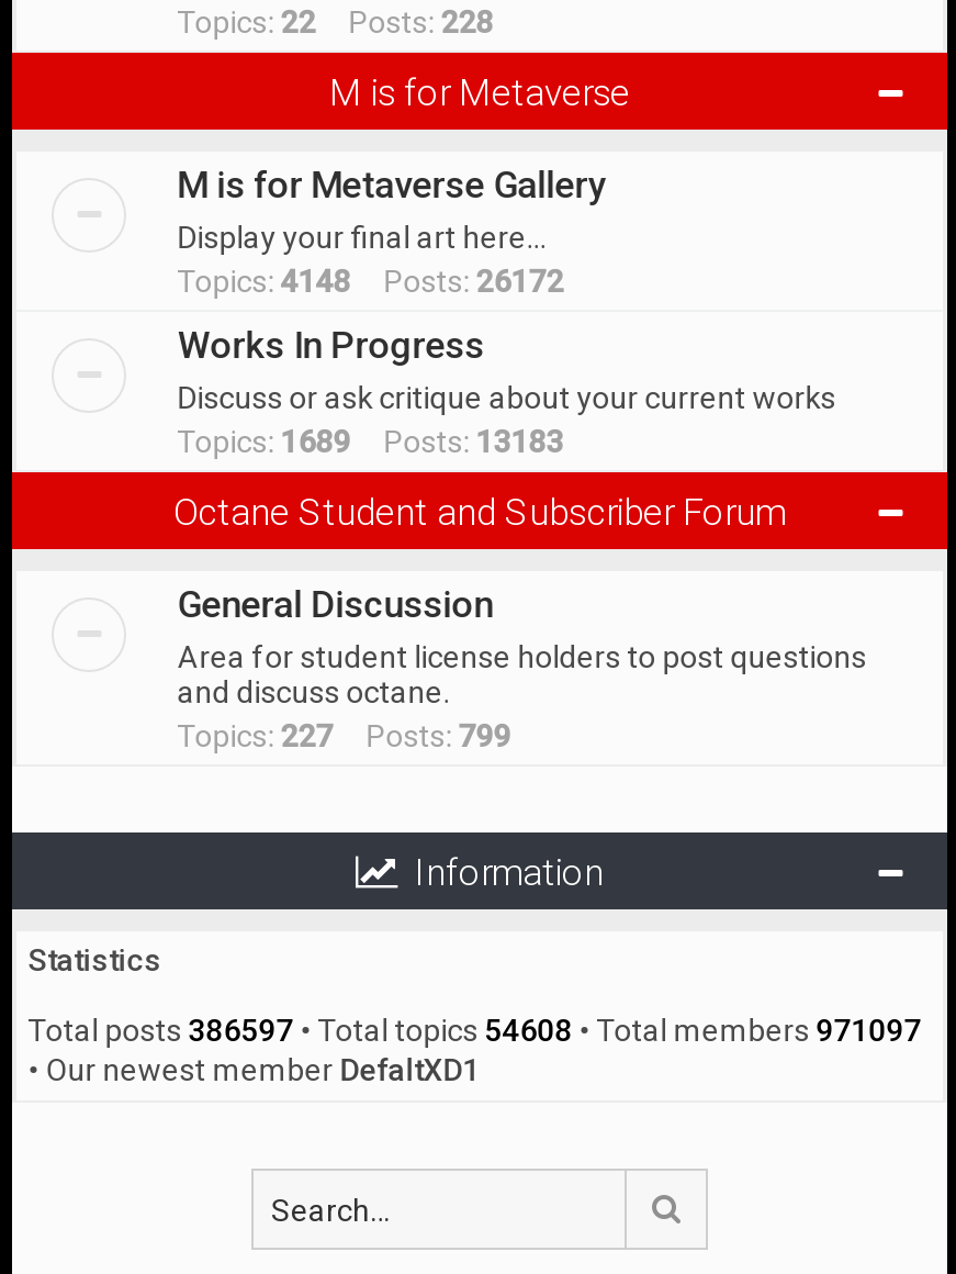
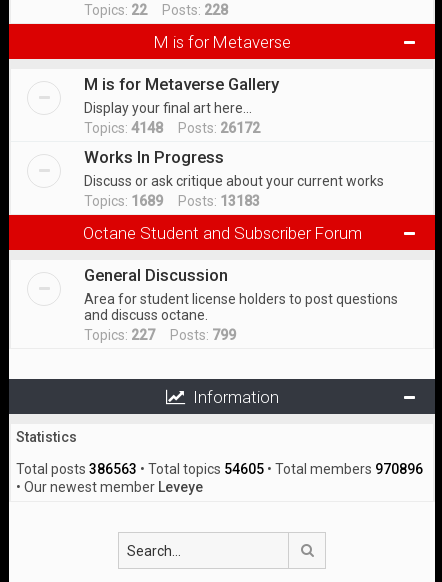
- Total posts 386597 • Total topics 54608 • Total members 971097
+ Total posts 386563 • Total topics 54605 • Total members 970896

- • Our newest member DefaltXD1
+ • Our newest member Leveye
